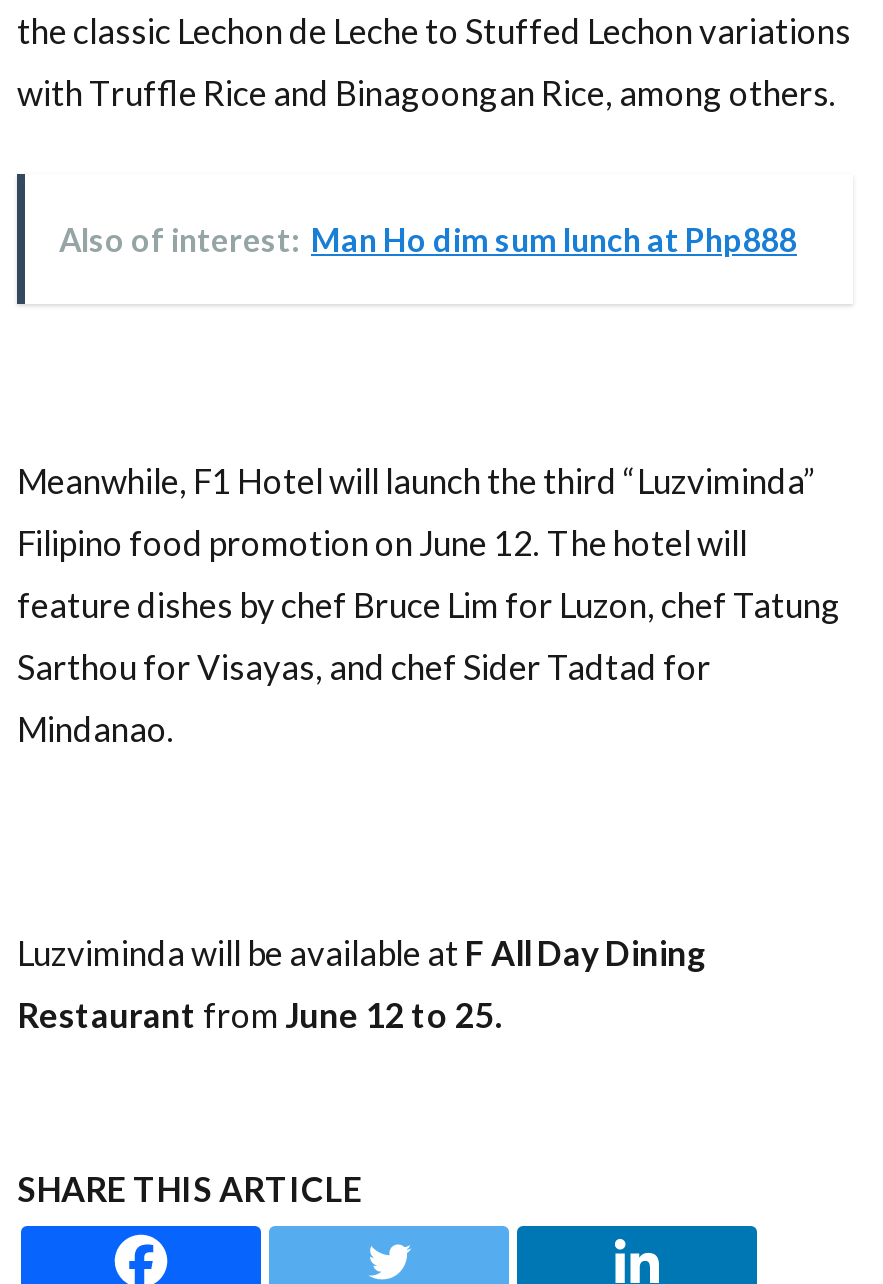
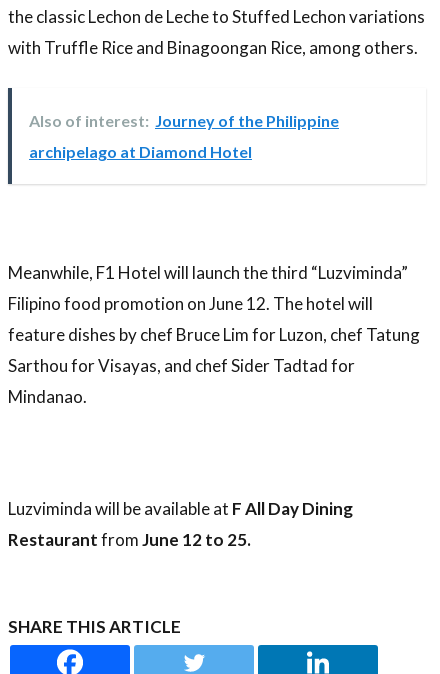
- Also of interest: Man Ho dim sum lunch at Php888
+ Also of interest: Journey of the Philippine
+ archipelago at Diamond Hotel
